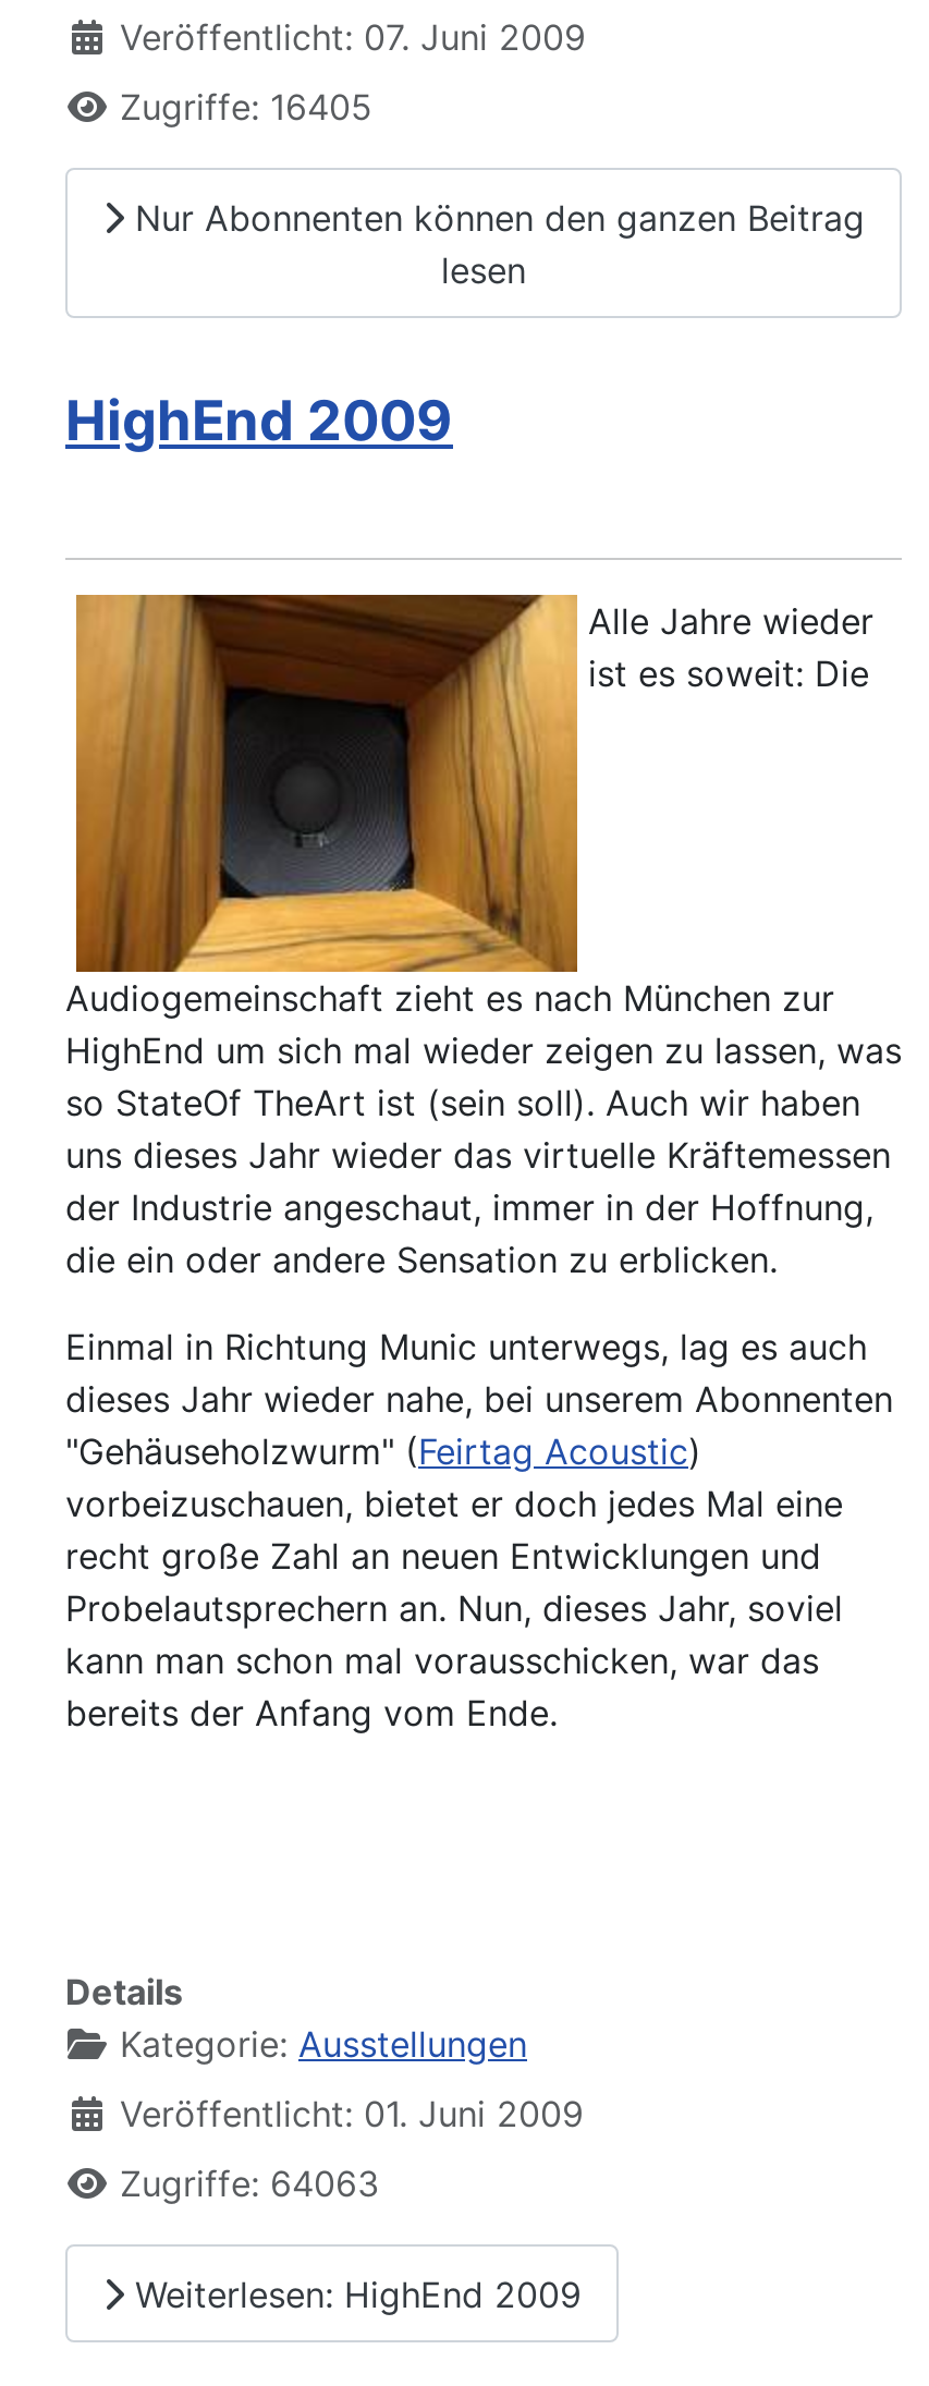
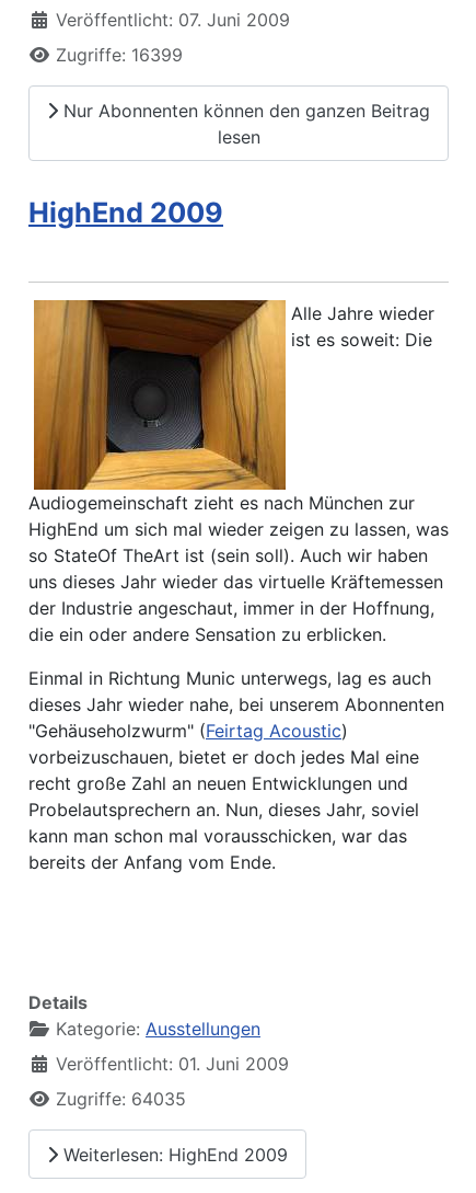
- Zugriffe: 16405
+ Zugriffe: 16399

- Zugriffe: 64063
+ Zugriffe: 64035
